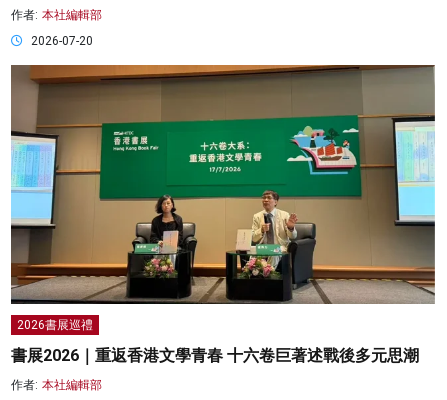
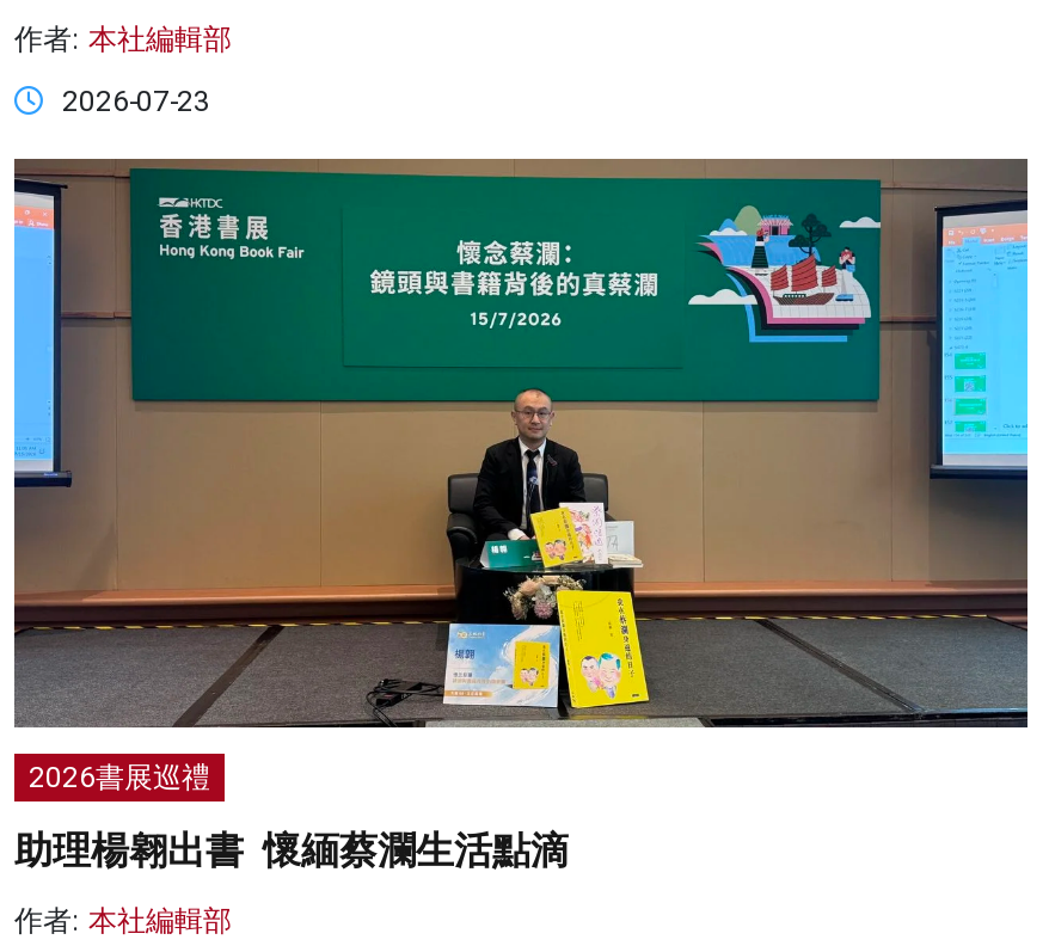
- 2026-07-20
+ 2026-07-23

- [image]
+ [image]

- 書展2026｜重返香港文學青春 十六卷巨著述戰後多元思潮
+ 助理楊翱出書 懷緬蔡瀾生活點滴
